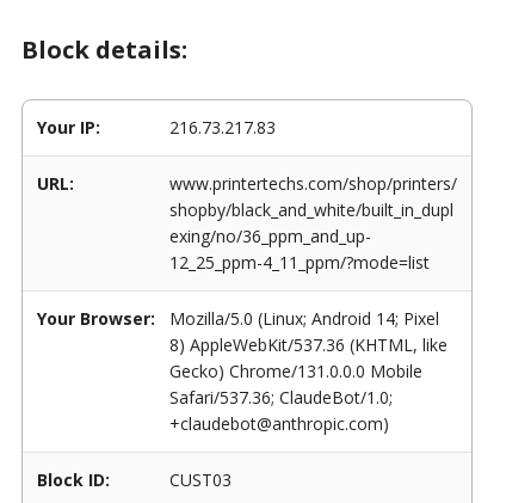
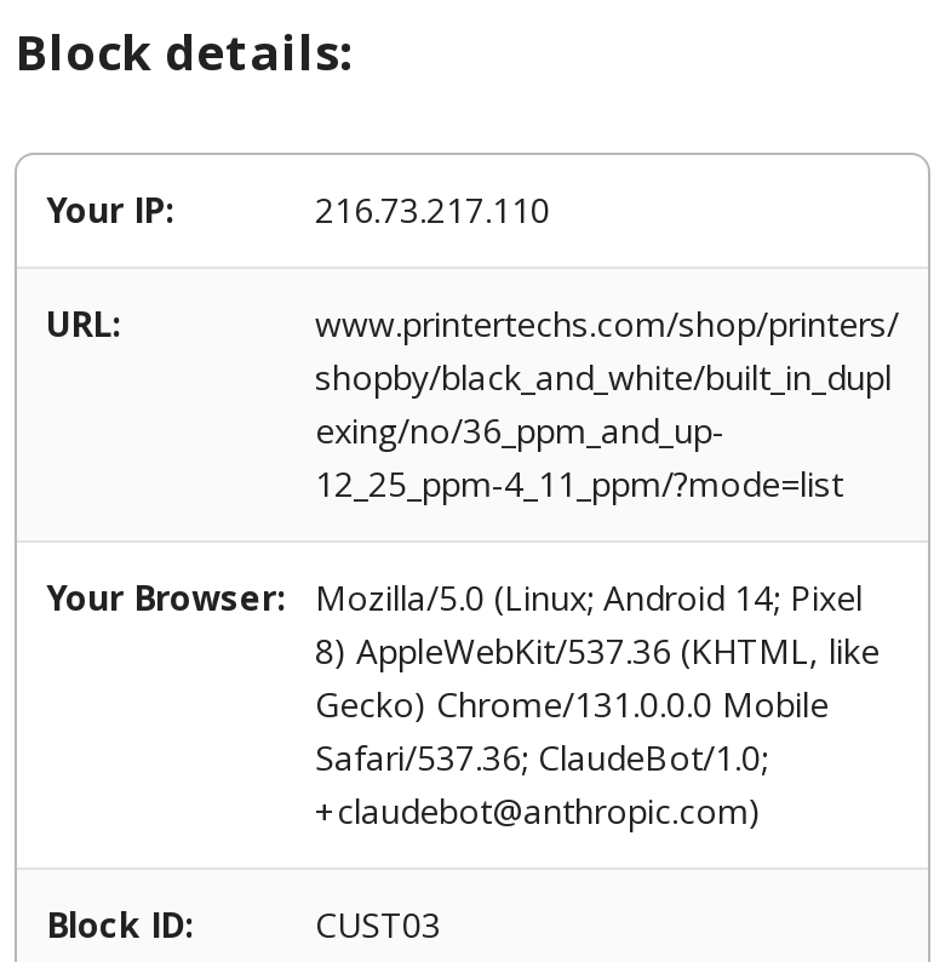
- 216.73.217.83
+ 216.73.217.110
